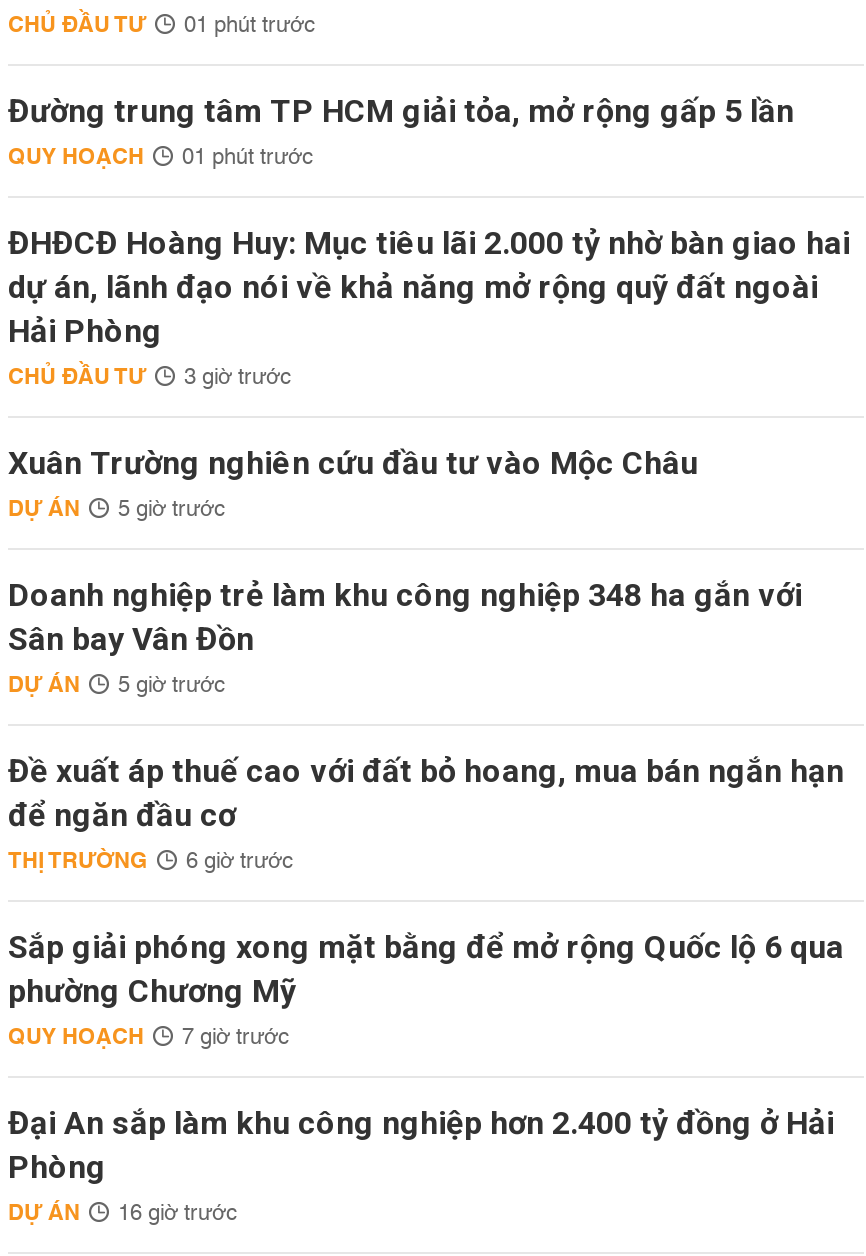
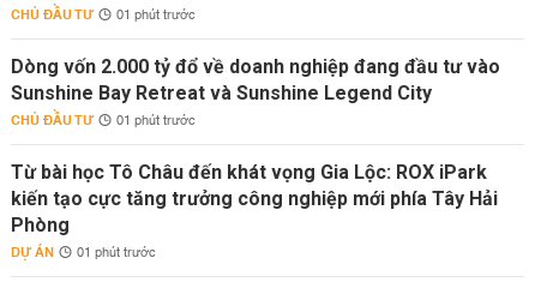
- Đường trung tâm TP HCM giải tỏa, mở rộng gấp 5 lần
- QUY HOẠCH
- 01 phút trước
- ĐHĐCĐ Hoàng Huy: Mục tiêu lãi 2.000 tỷ nhờ bàn giao hai
- dự án, lãnh đạo nói về khả năng mở rộng quỹ đất ngoài
- Hải Phòng
+ Dòng vốn 2.000 tỷ đổ về doanh nghiệp đang đầu tư vào
+ Sunshine Bay Retreat và Sunshine Legend City

- 3 giờ trước
- Xuân Trường nghiên cứu đầu tư vào Mộc Châu
- DỰ ÁN
- 5 giờ trước
- Doanh nghiệp trẻ làm khu công nghiệp 348 ha gắn với
- Sân bay Vân Đồn
- DỰ ÁN
- 5 giờ trước
- Đề xuất áp thuế cao với đất bỏ hoang, mua bán ngắn hạn
- để ngăn đầu cơ
- THỊ TRƯỜNG
- 6 giờ trước
- Sắp giải phóng xong mặt bằng để mở rộng Quốc lộ 6 qua
- phường Chương Mỹ
- QUY HOẠCH
- 7 giờ trước
- Đại An sắp làm khu công nghiệp hơn 2.400 tỷ đồng ở Hải
+ 01 phút trước
+ Từ bài học Tô Châu đến khát vọng Gia Lộc: ROX iPark
+ kiến tạo cực tăng trưởng công nghiệp mới phía Tây Hải

- DỰ ÁN 16 giờ trước
+ DỰ ÁN 01 phút trước
